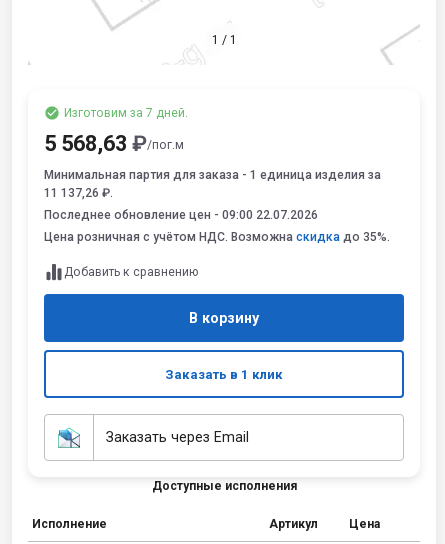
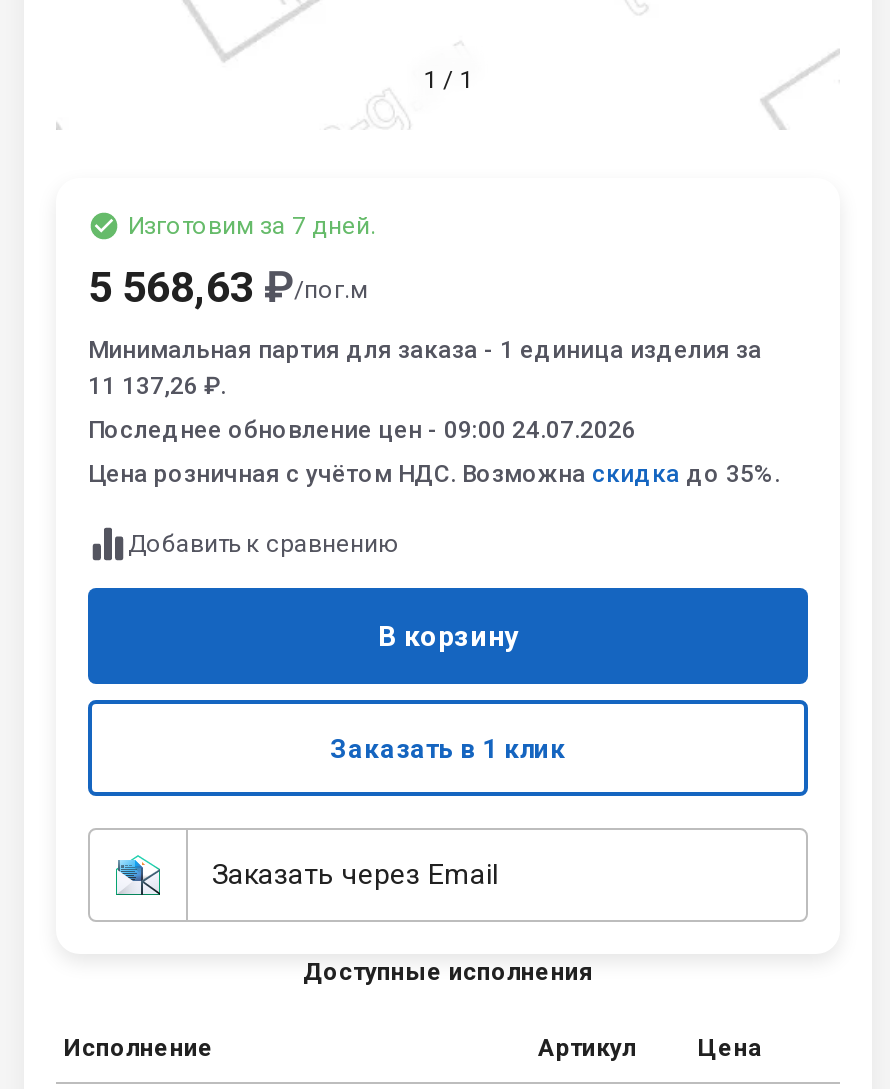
- Последнее обновление цен - 09:00 22.07.2026
+ Последнее обновление цен - 09:00 24.07.2026
